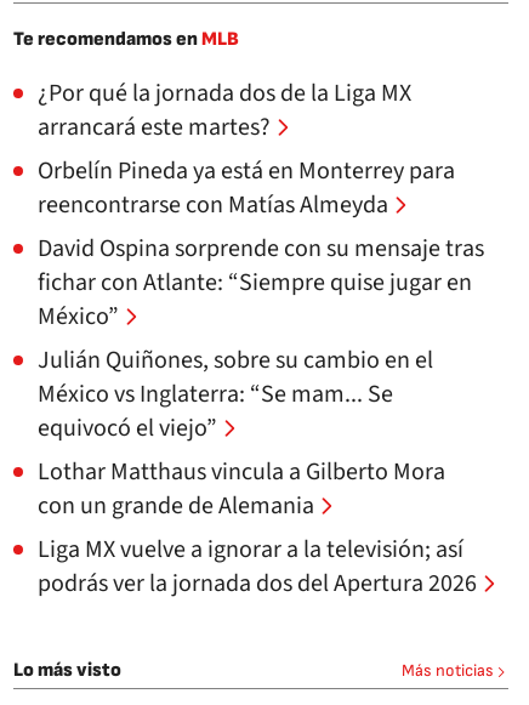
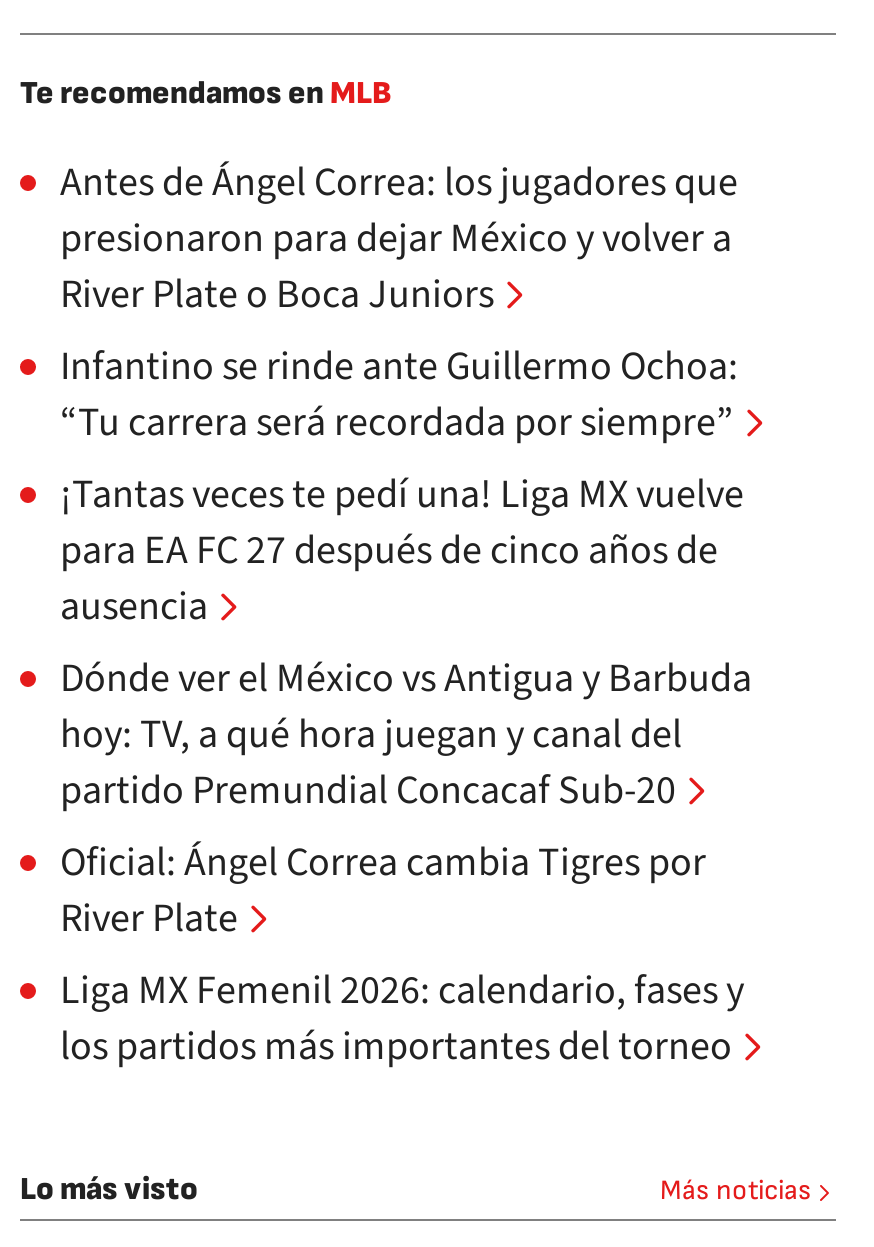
- ¿Por qué la jornada dos de la Liga MX
- arrancará este martes?
- Orbelín Pineda ya está en Monterrey para
- reencontrarse con Matías Almeyda
- David Ospina sorprende con su mensaje tras
- fichar con Atlante: “Siempre quise jugar en
- México”
- Julián Quiñones, sobre su cambio en el
- México vs Inglaterra: “Se mam... Se
- equivocó el viejo”
- Lothar Matthaus vincula a Gilberto Mora
- con un grande de Alemania
- Liga MX vuelve a ignorar a la televisión; así
- podrás ver la jornada dos del Apertura 2026
+ Antes de Ángel Correa: los jugadores que
+ presionaron para dejar México y volver a
+ River Plate o Boca Juniors
+ Infantino se rinde ante Guillermo Ochoa:
+ “Tu carrera será recordada por siempre”
+ ¡Tantas veces te pedí una! Liga MX vuelve
+ para EA FC 27 después de cinco años de
+ ausencia
+ Dónde ver el México vs Antigua y Barbuda
+ hoy: TV, a qué hora juegan y canal del
+ partido Premundial Concacaf Sub-20
+ Oficial: Ángel Correa cambia Tigres por
+ River Plate
+ Liga MX Femenil 2026: calendario, fases y
+ los partidos más importantes del torneo
